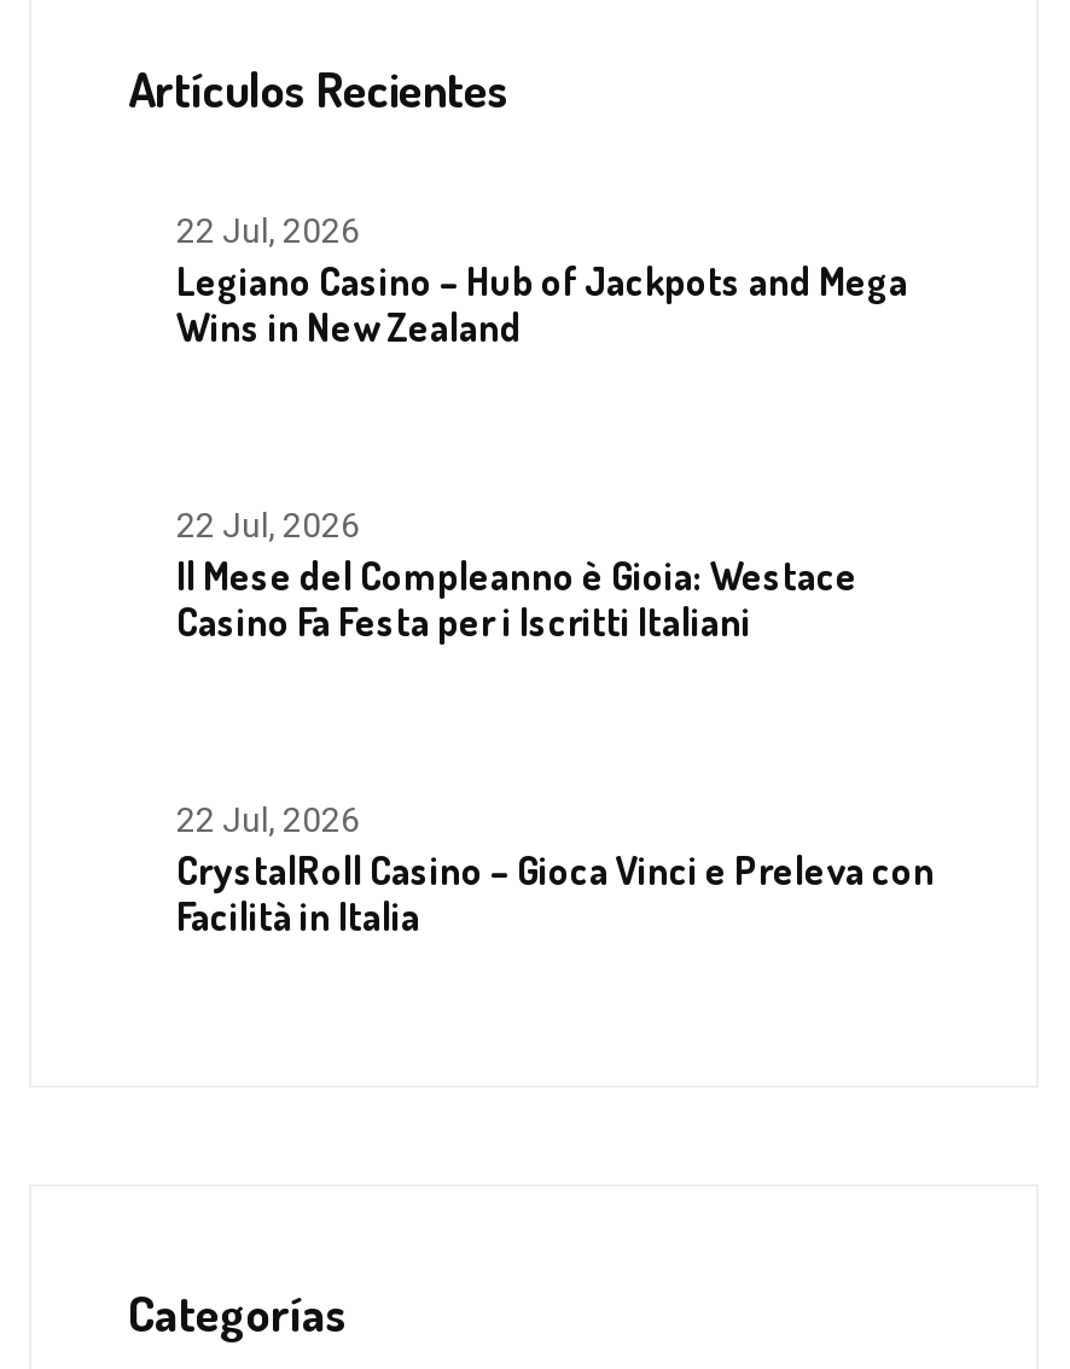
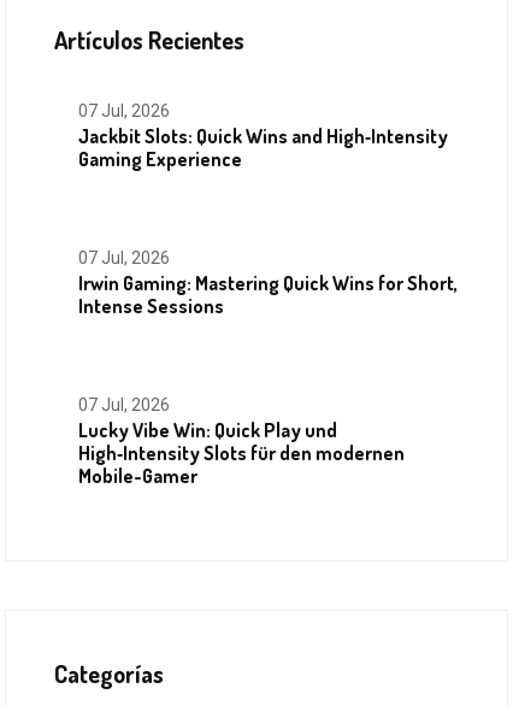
- 22 Jul, 2026
- Legiano Casino – Hub of Jackpots and Mega
- Wins in New Zealand
+ 07 Jul, 2026
+ Jackbit Slots: Quick Wins and High‑Intensity
+ Gaming Experience

- 22 Jul, 2026
- Il Mese del Compleanno è Gioia: Westace
- Casino Fa Festa per i Iscritti Italiani
+ 07 Jul, 2026
+ Irwin Gaming: Mastering Quick Wins for Short,
+ Intense Sessions

- 22 Jul, 2026
- CrystalRoll Casino – Gioca Vinci e Preleva con
- Facilità in Italia
+ 07 Jul, 2026
+ Lucky Vibe Win: Quick Play und
+ High‑Intensity Slots für den modernen
+ Mobile-Gamer
